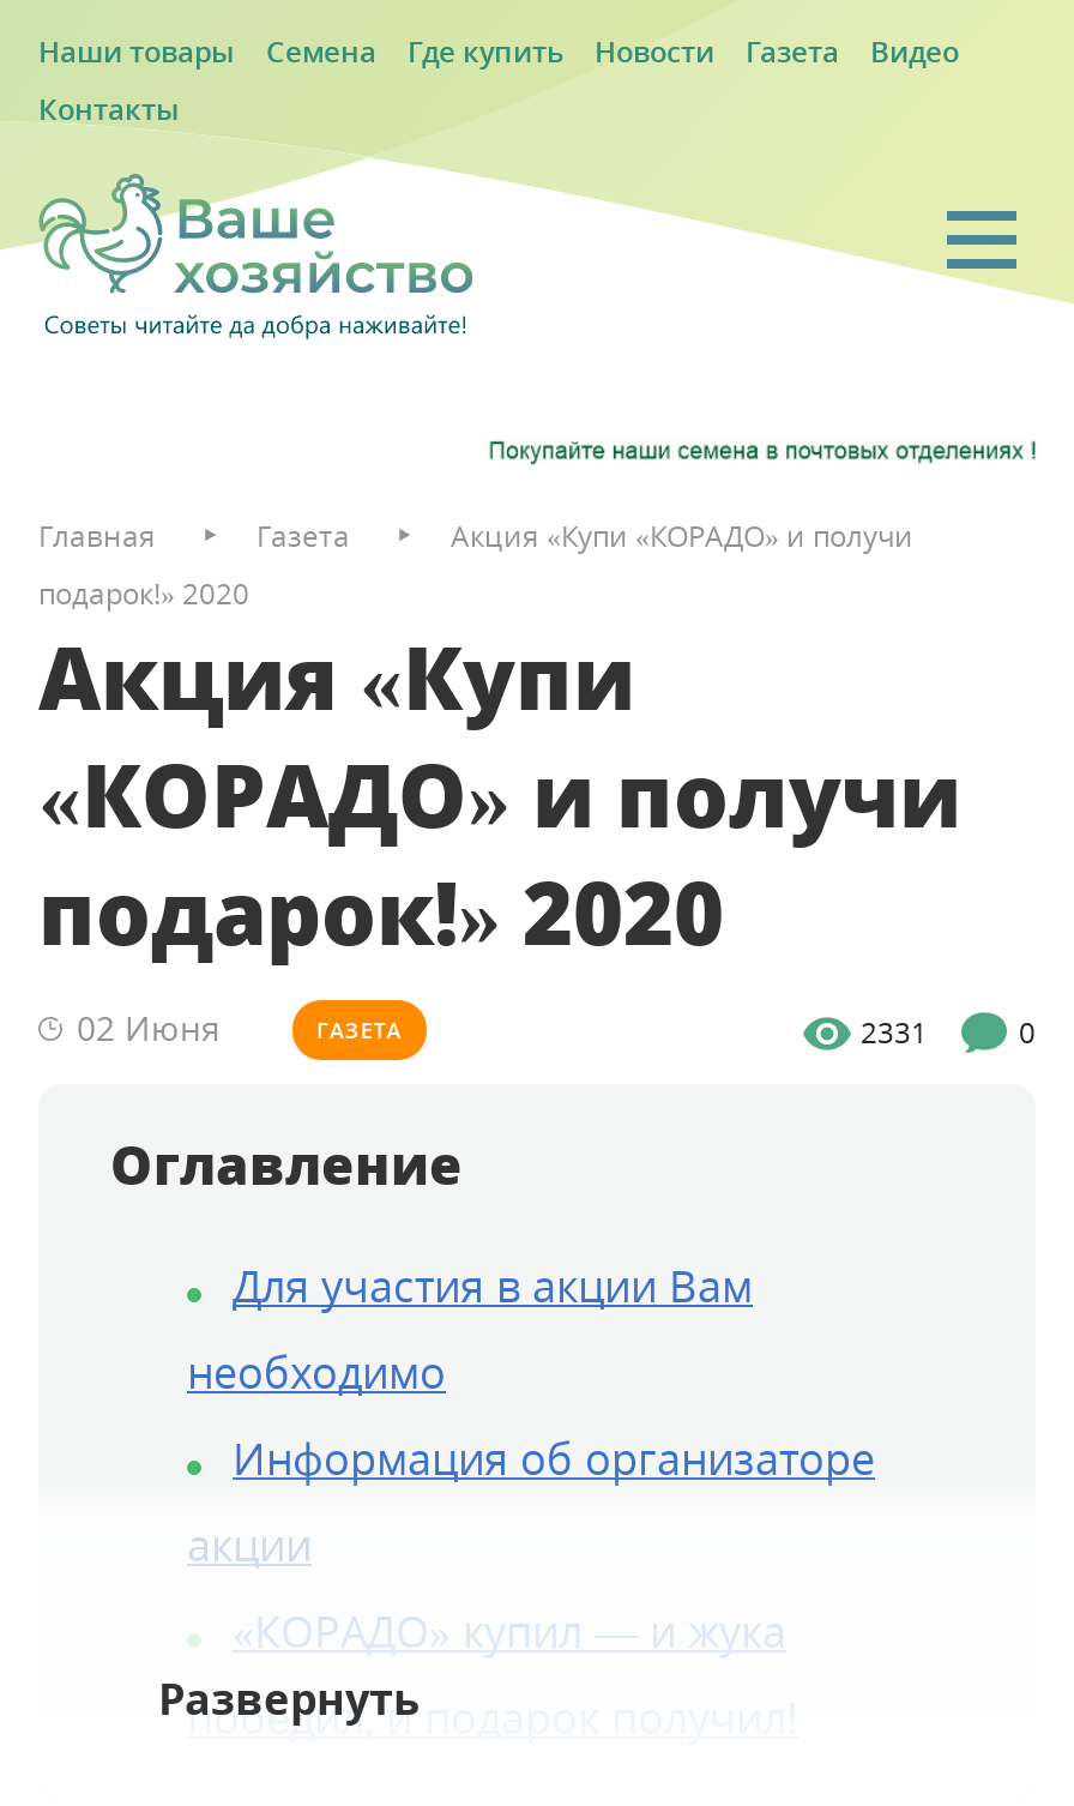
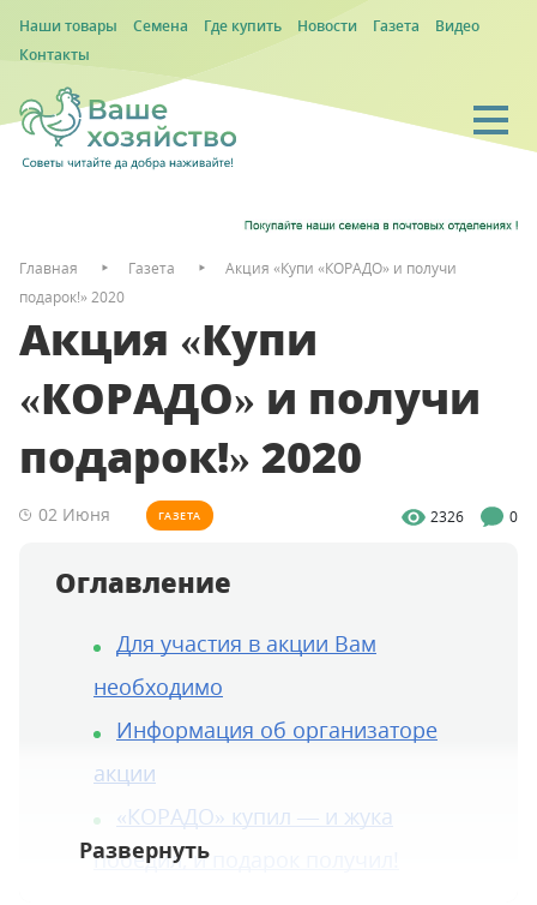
- 2331
+ 2326
